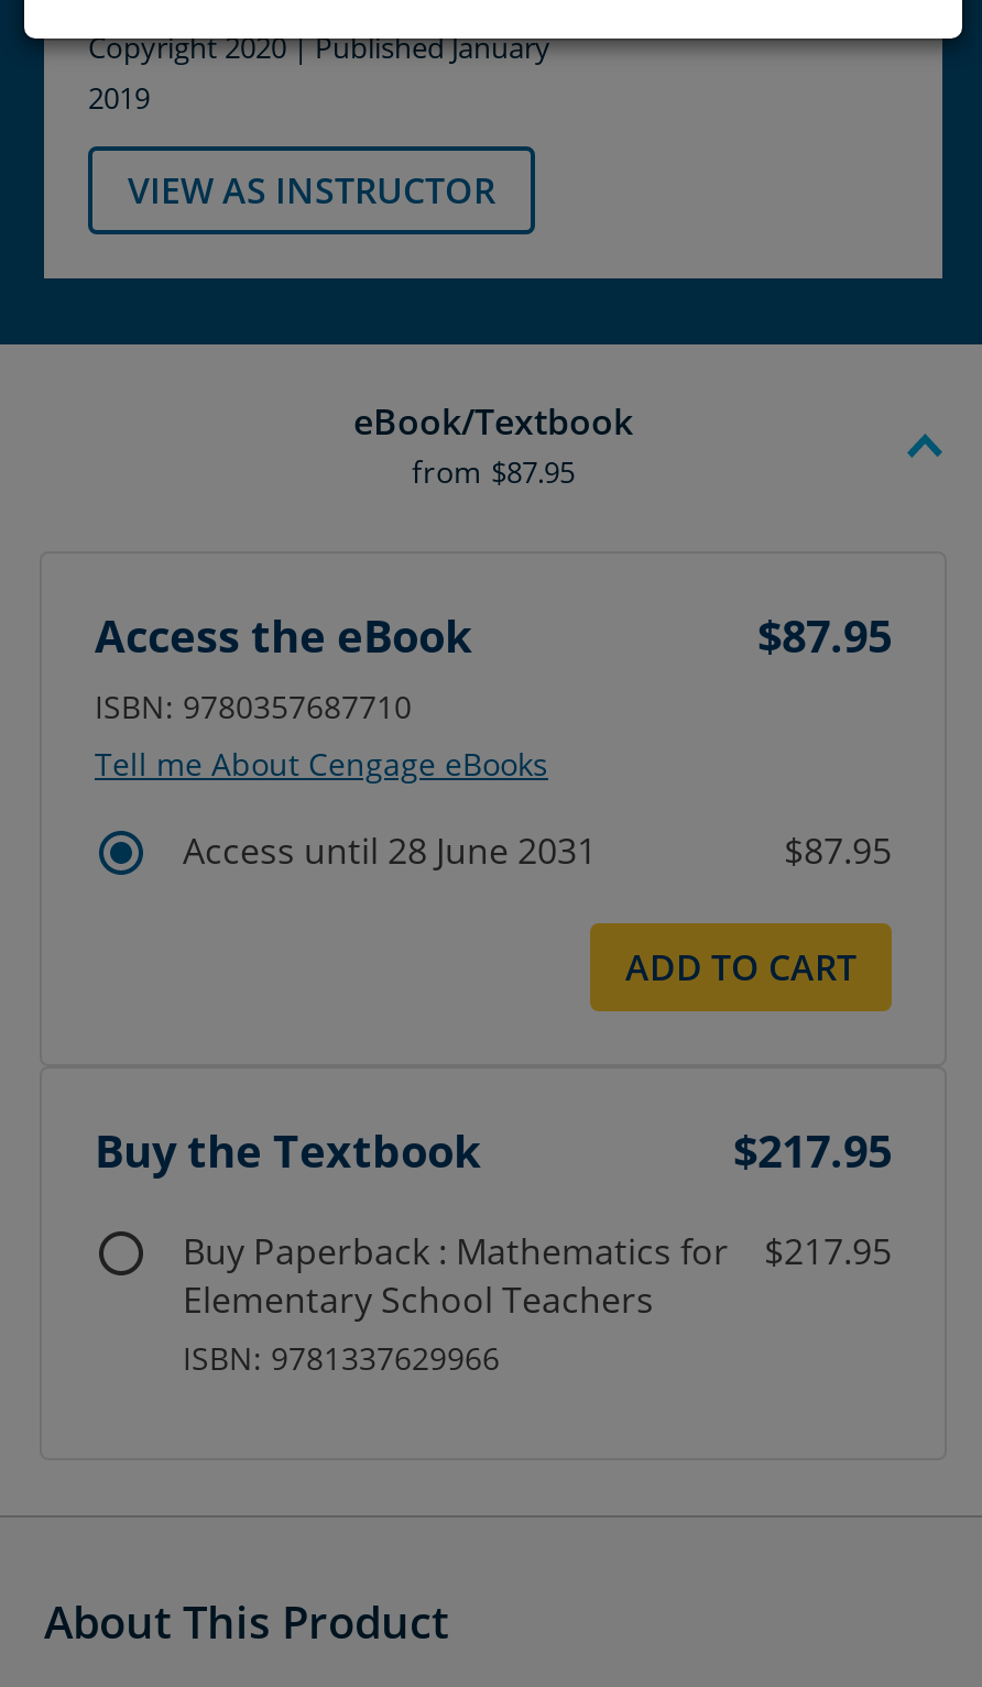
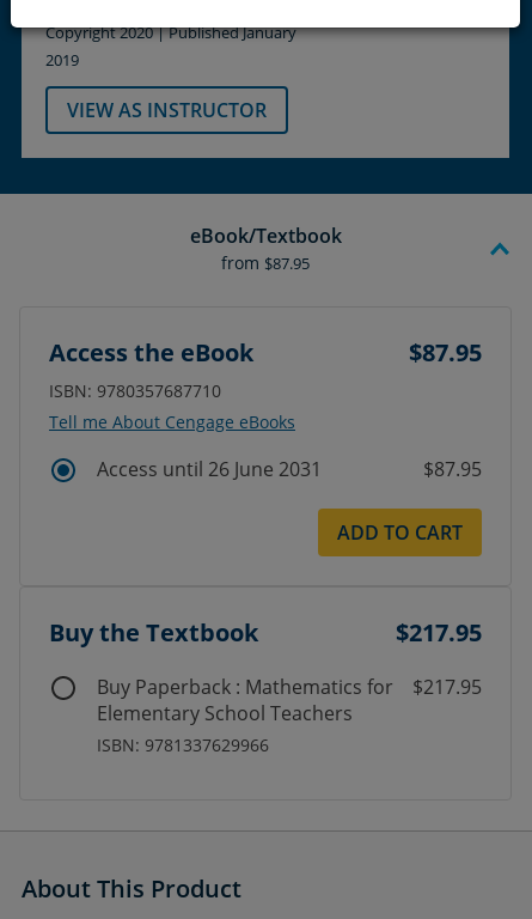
- Access until 28 June 2031
+ Access until 26 June 2031
